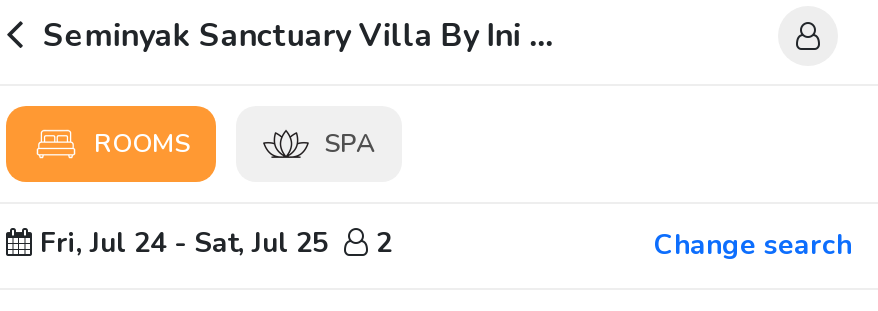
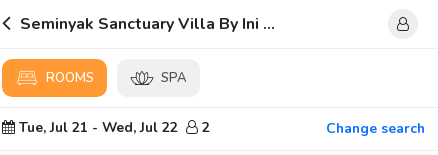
- Fri, Jul 24 - Sat, Jul 25
+ Tue, Jul 21 - Wed, Jul 22
